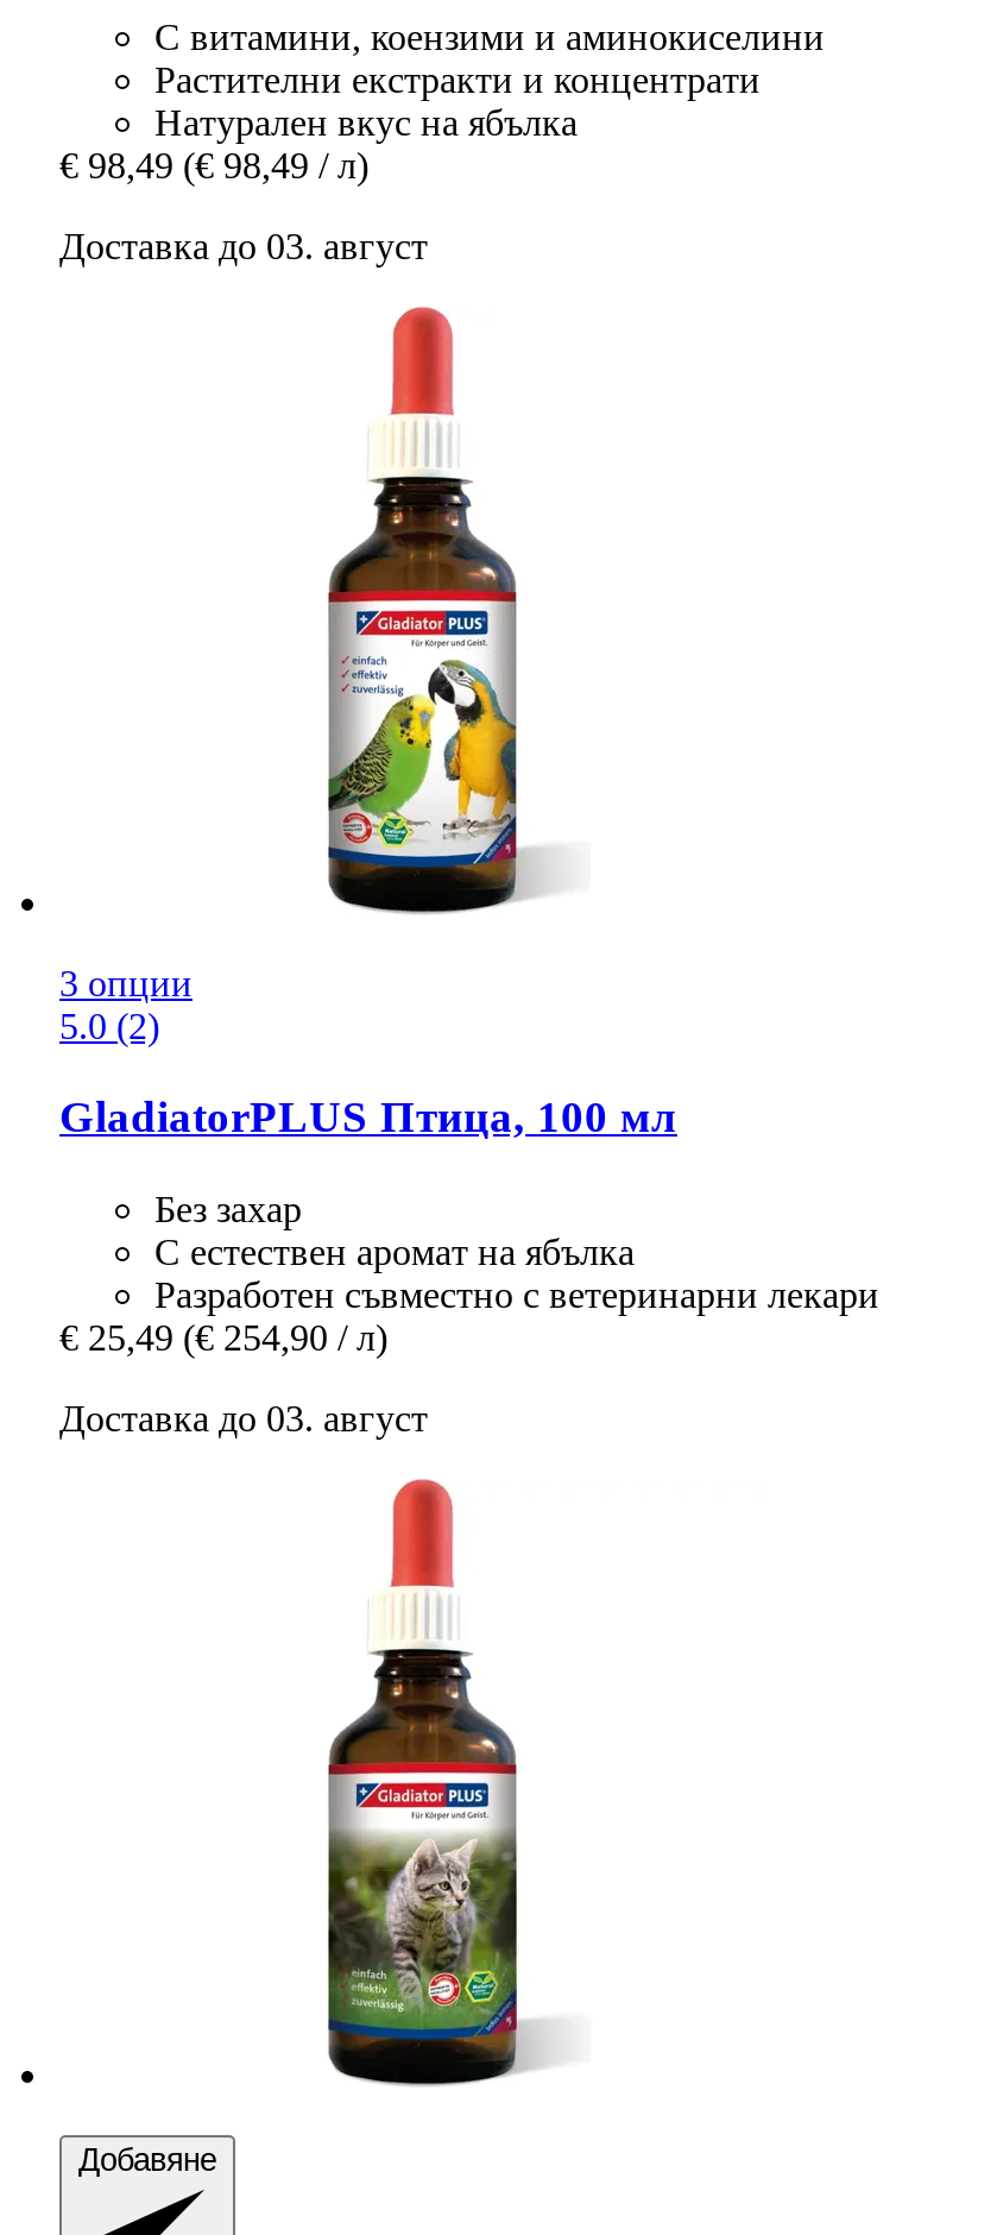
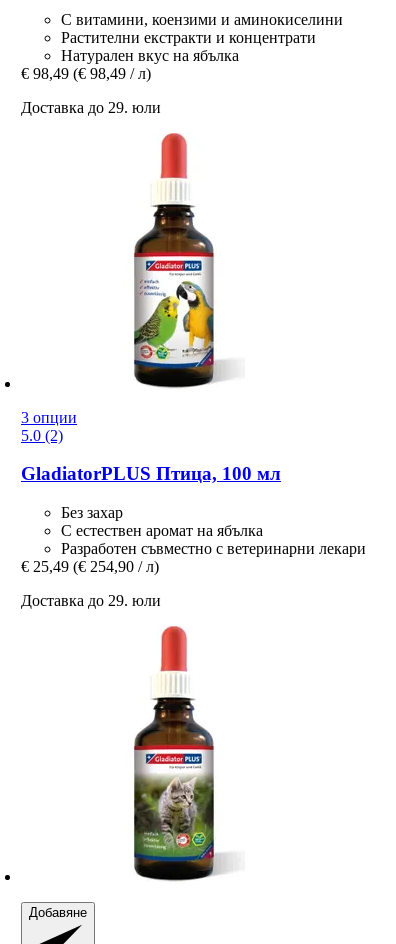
- Доставка до 03. август
+ Доставка до 29. юли

- Доставка до 03. август
+ Доставка до 29. юли
